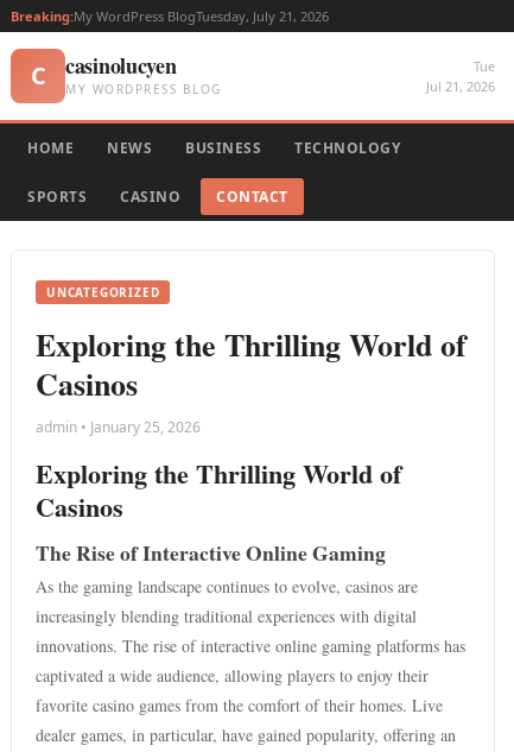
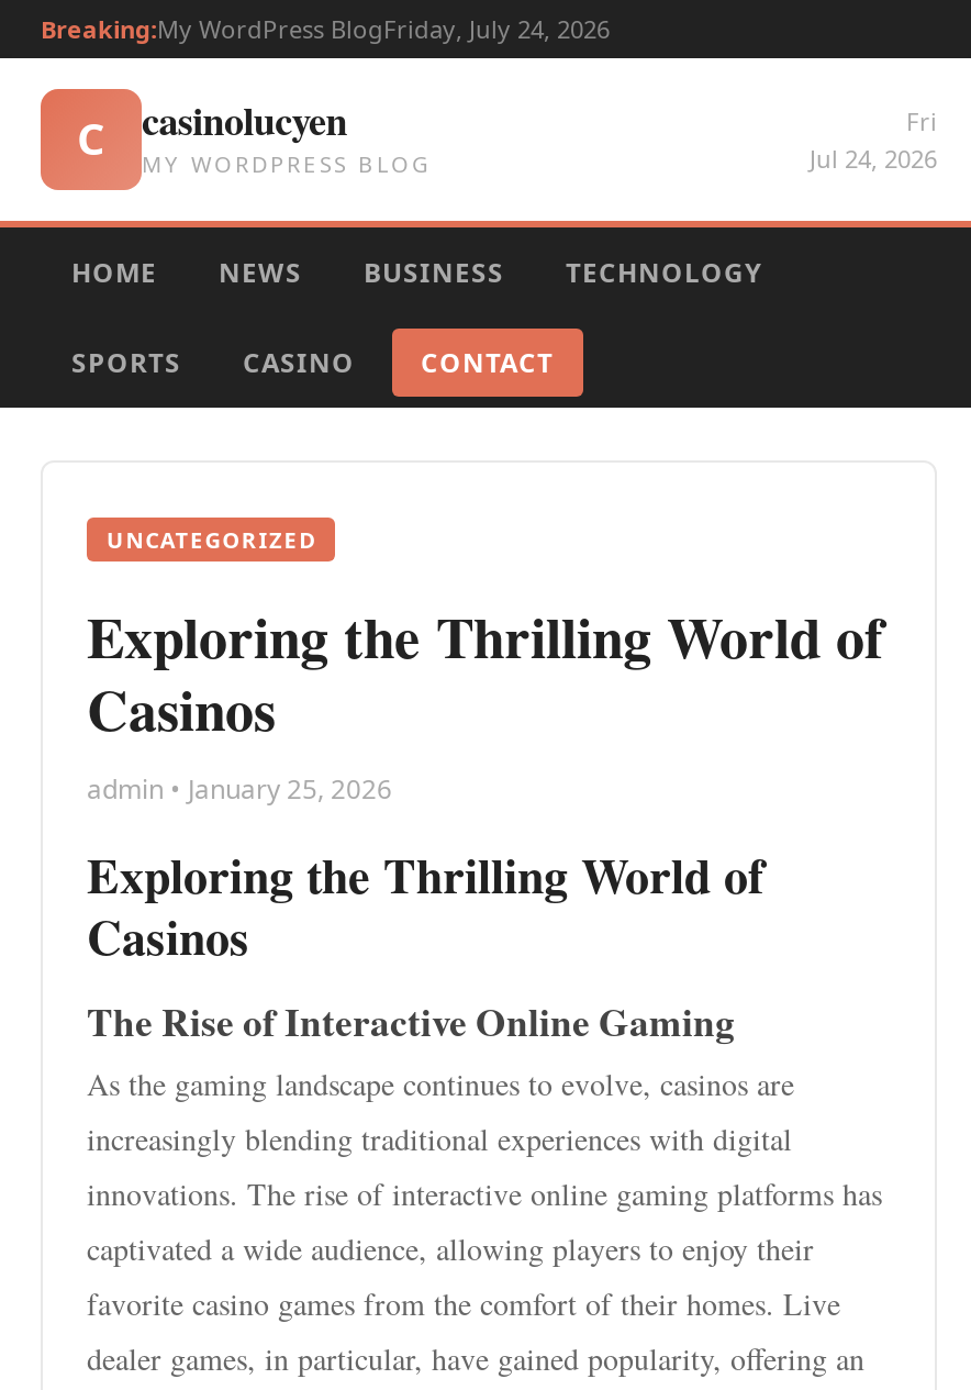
- Breaking:My WordPress BlogTuesday, July 21, 2026
+ Breaking:My WordPress BlogFriday, July 24, 2026

- Tue
- Jul 21, 2026
+ Fri
+ Jul 24, 2026
